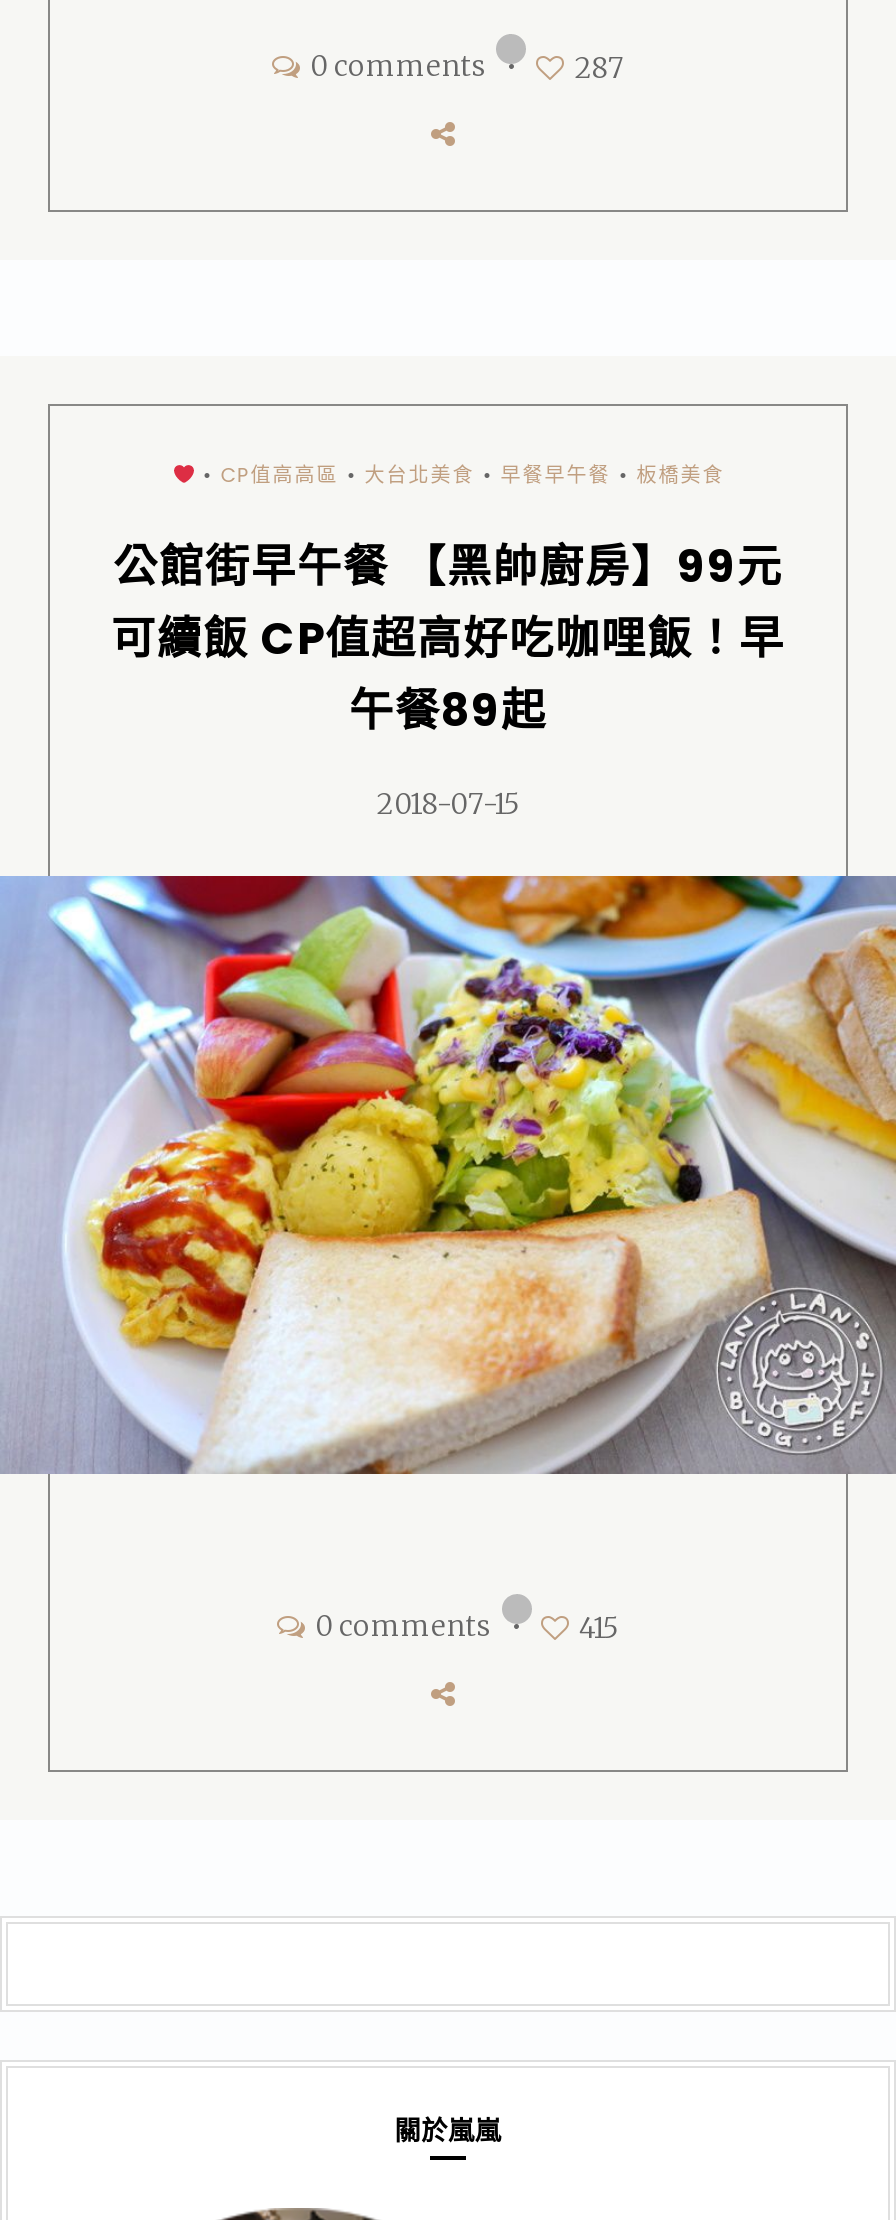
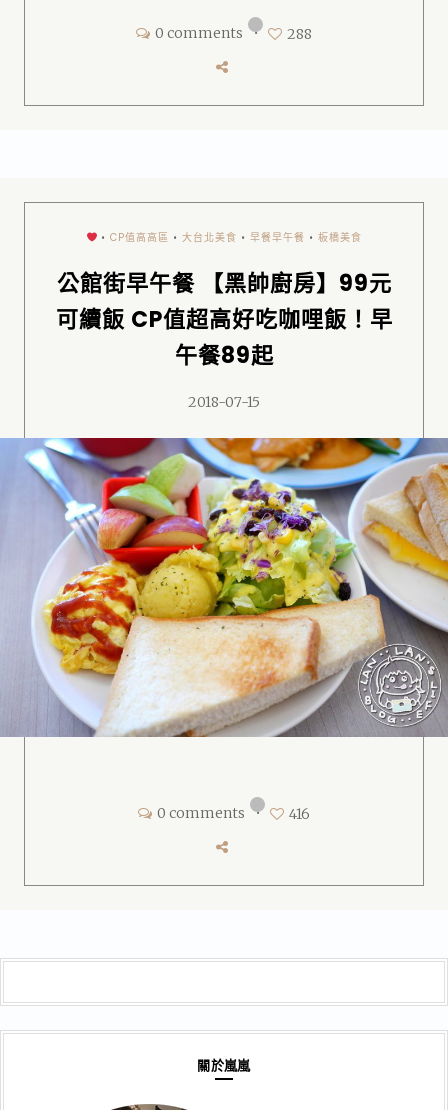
- 0 comments • 287
+ 0 comments • 288

- 0 comments • 415
+ 0 comments • 416
